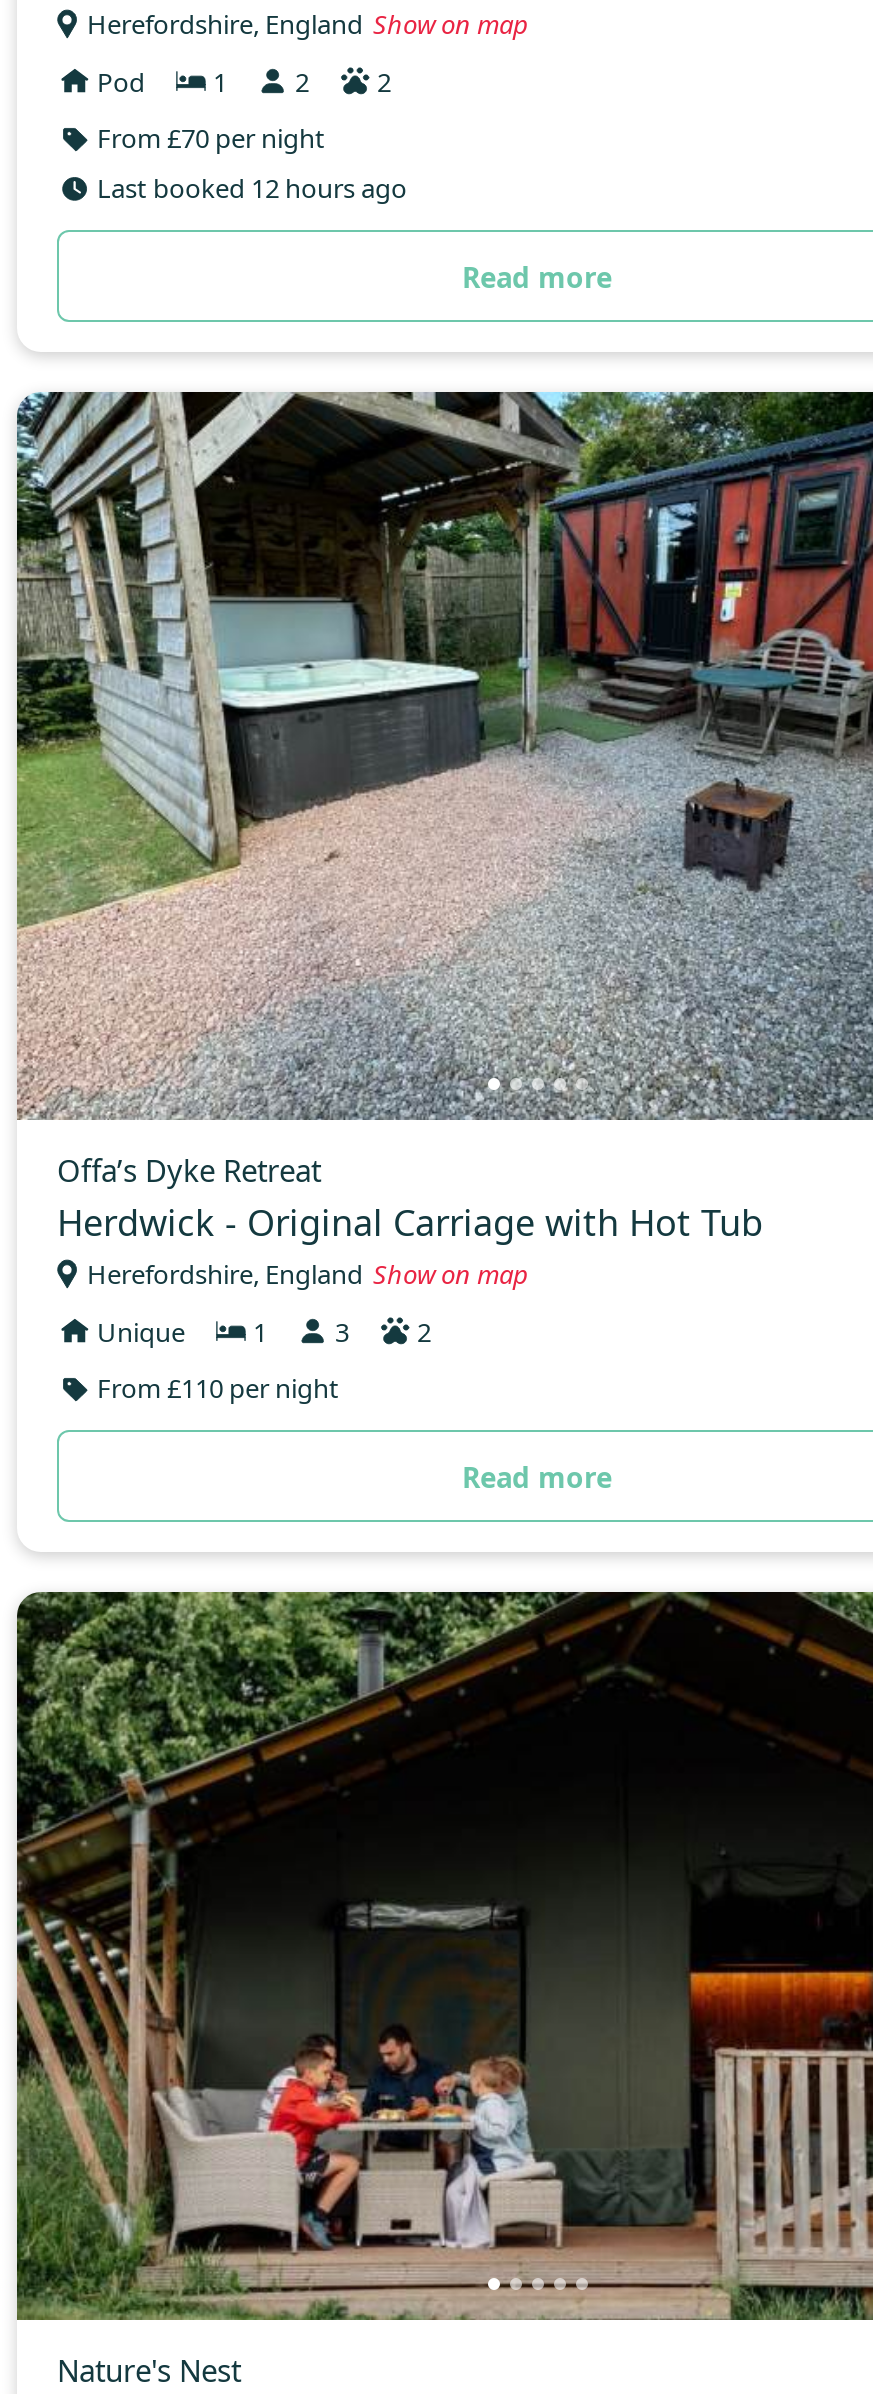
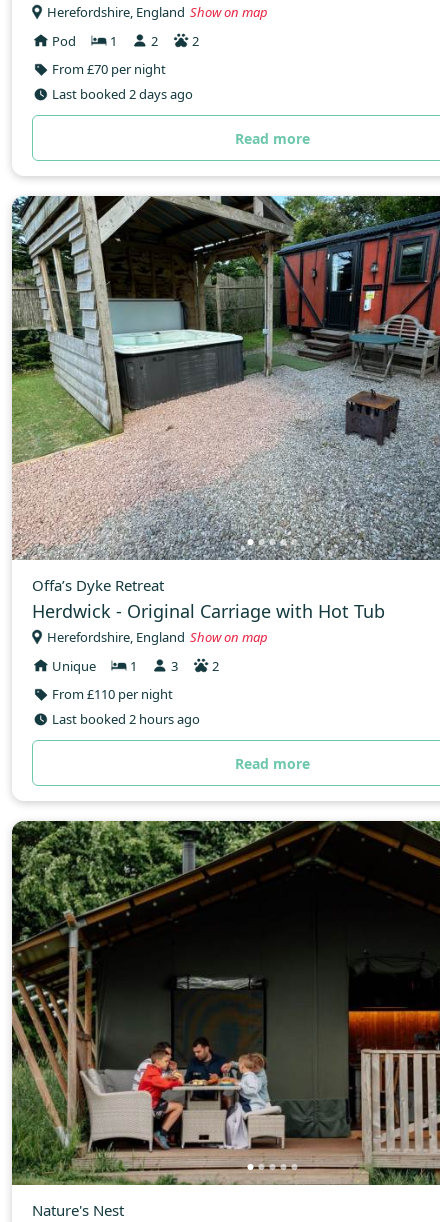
- Last booked 12 hours ago
+ Last booked 2 days ago

+ Last booked 2 hours ago
